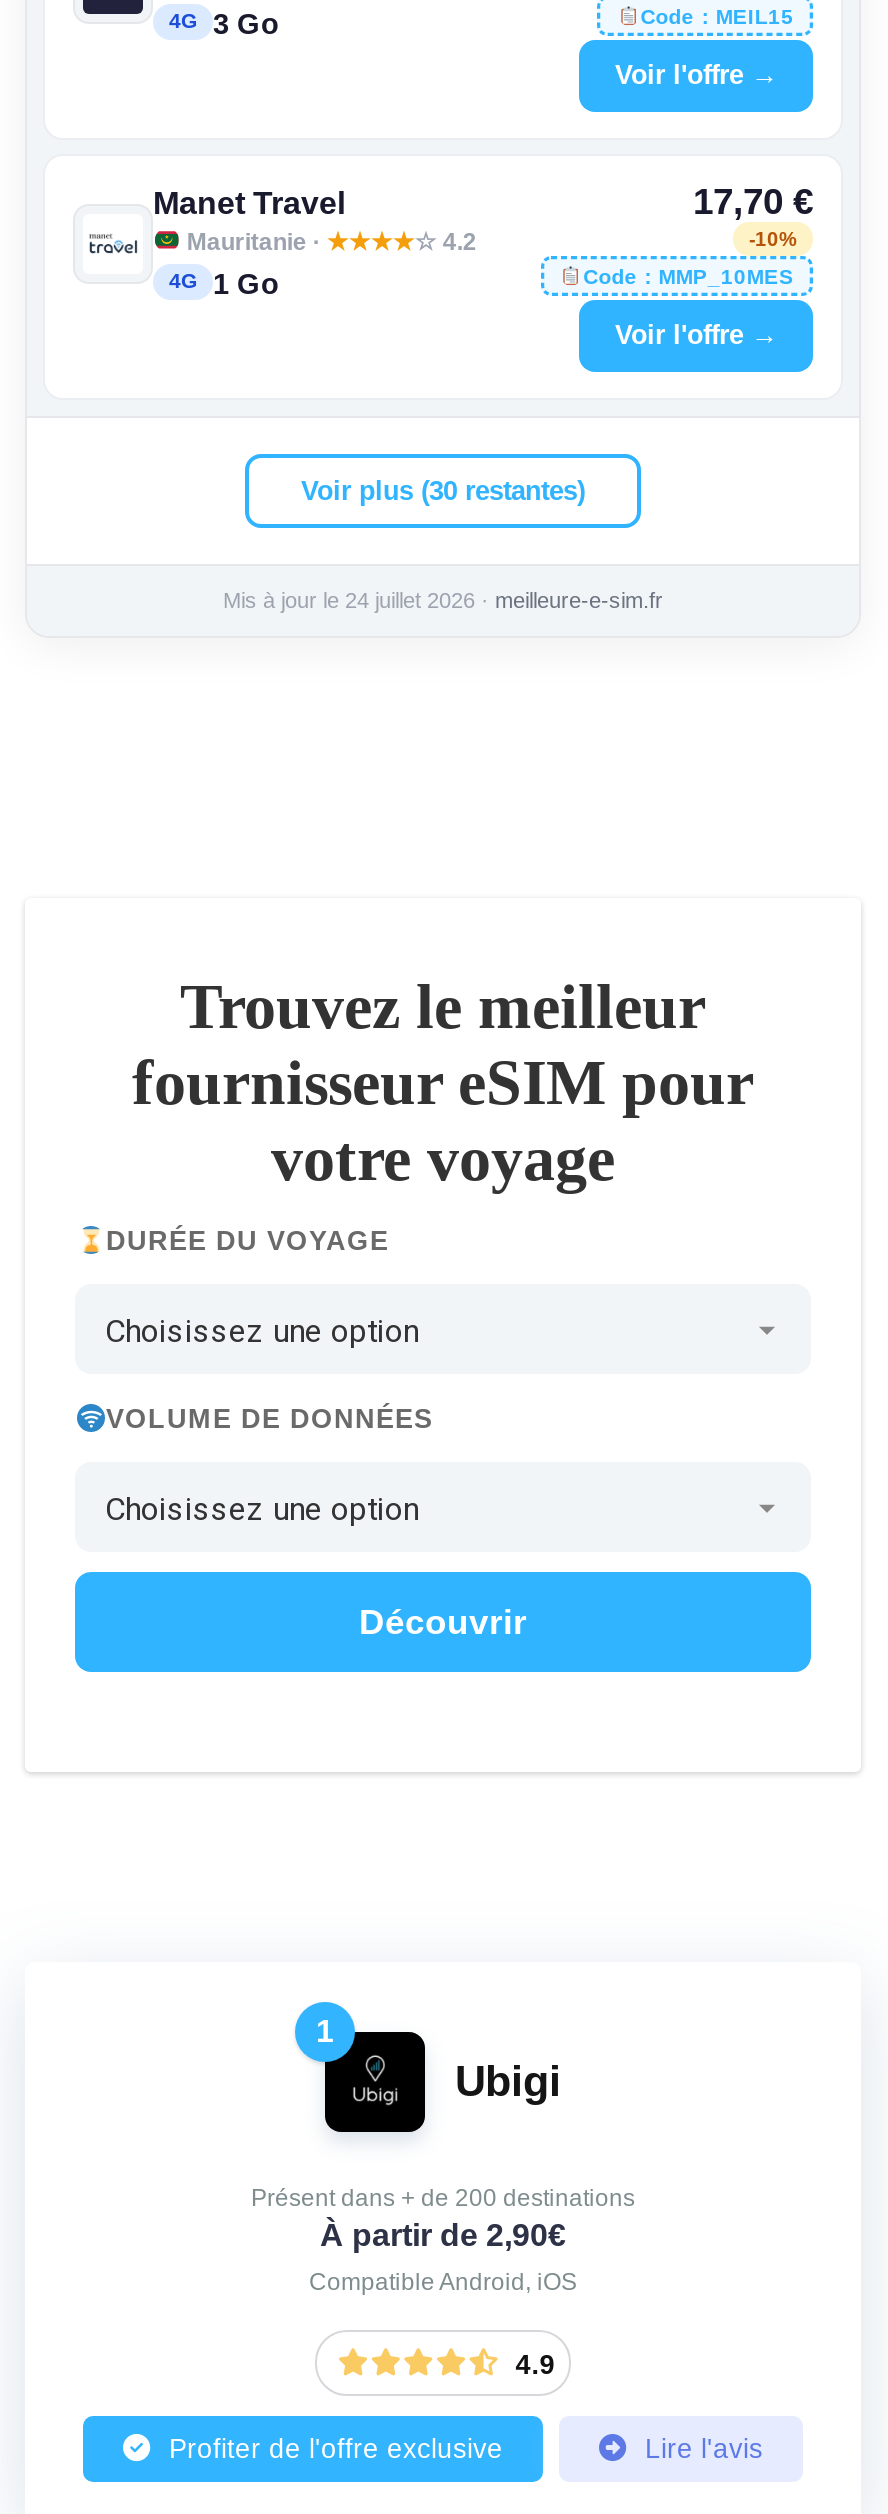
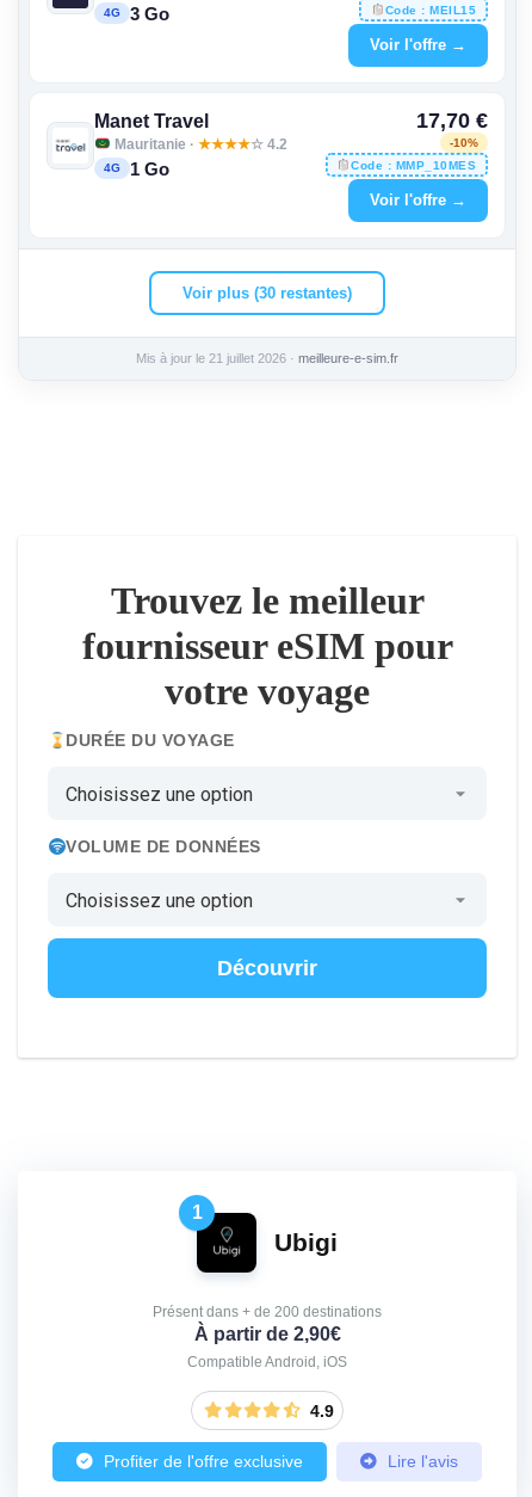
- Mis à jour le 24 juillet 2026 · meilleure-e-sim.fr
+ Mis à jour le 21 juillet 2026 · meilleure-e-sim.fr
